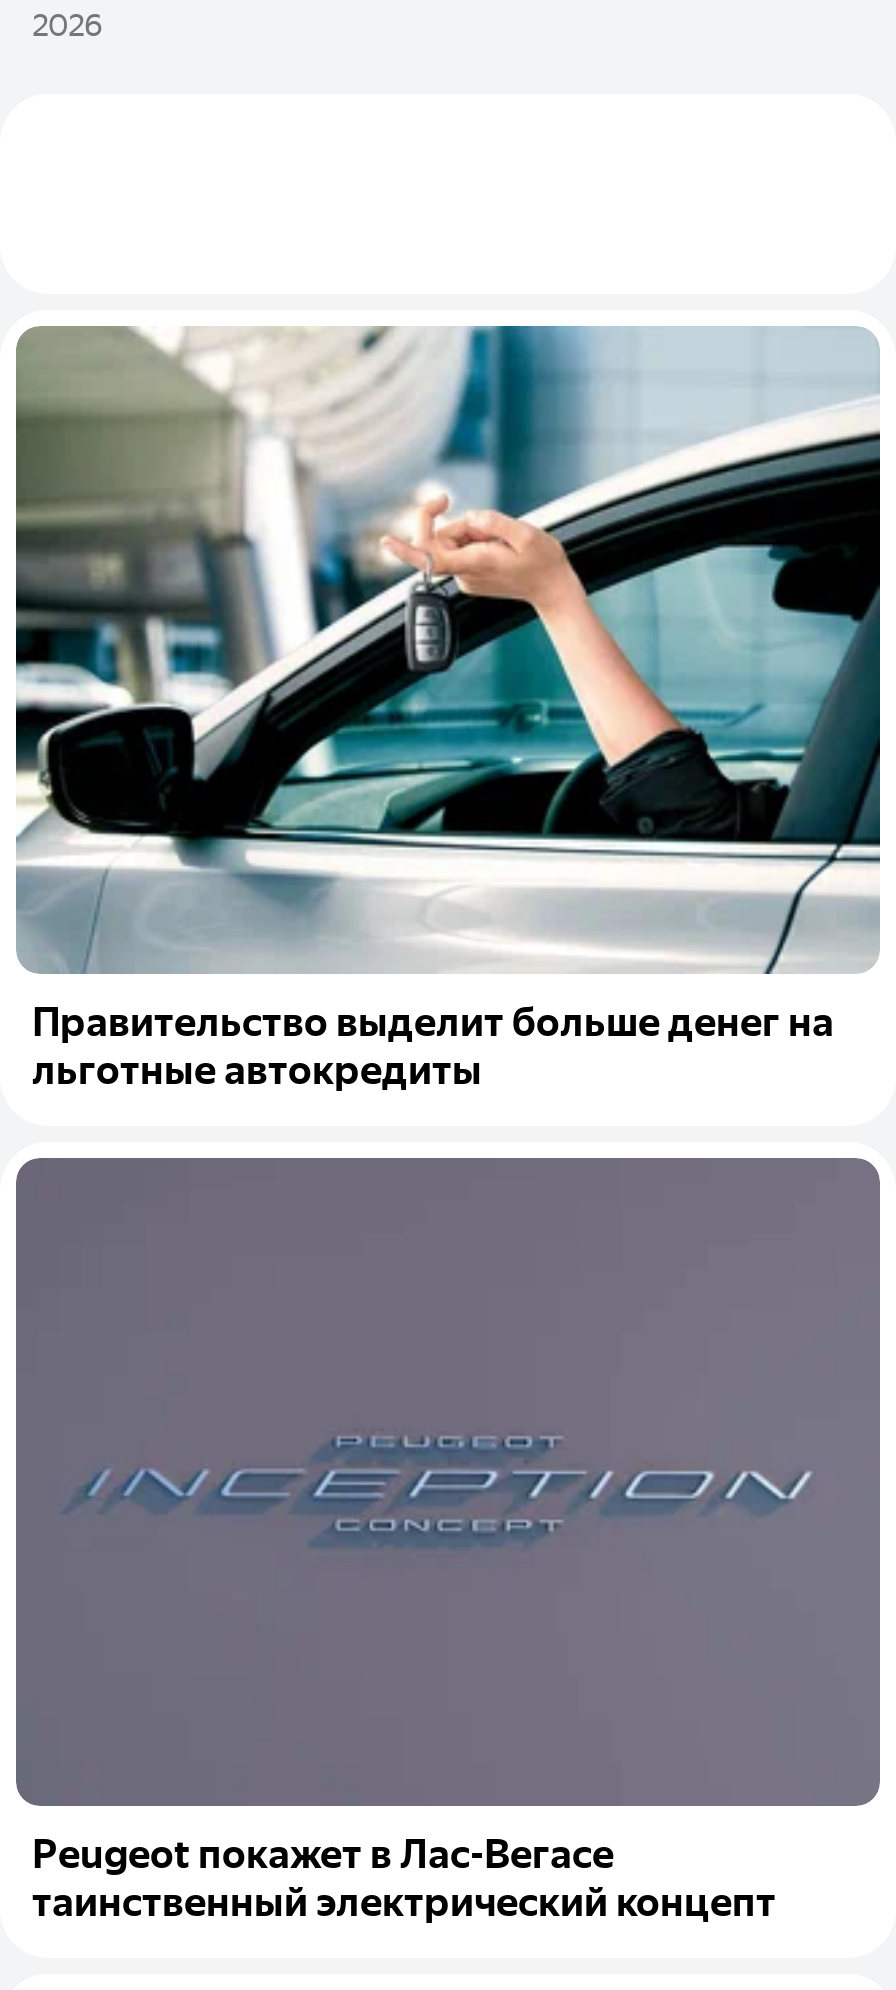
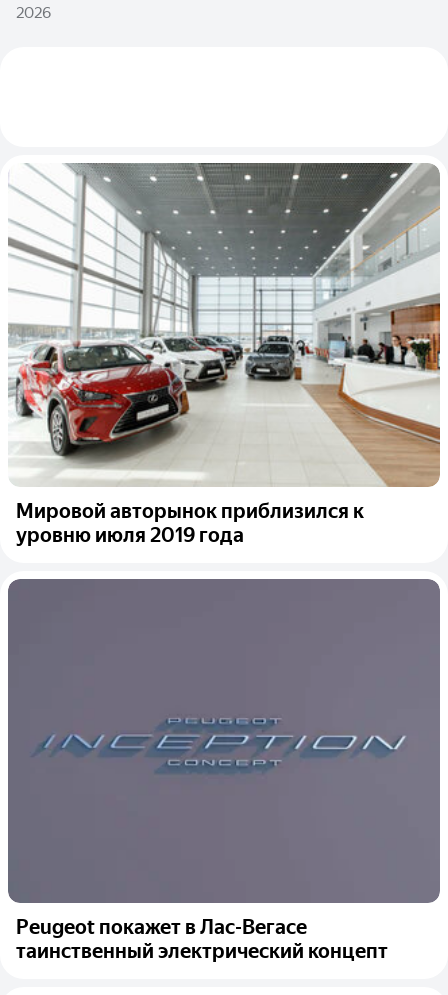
- [image]
- Правительство выделит больше денег на
- льготные автокредиты
+ [image]
+ Мировой авторынок приблизился к
+ уровню июля 2019 года
